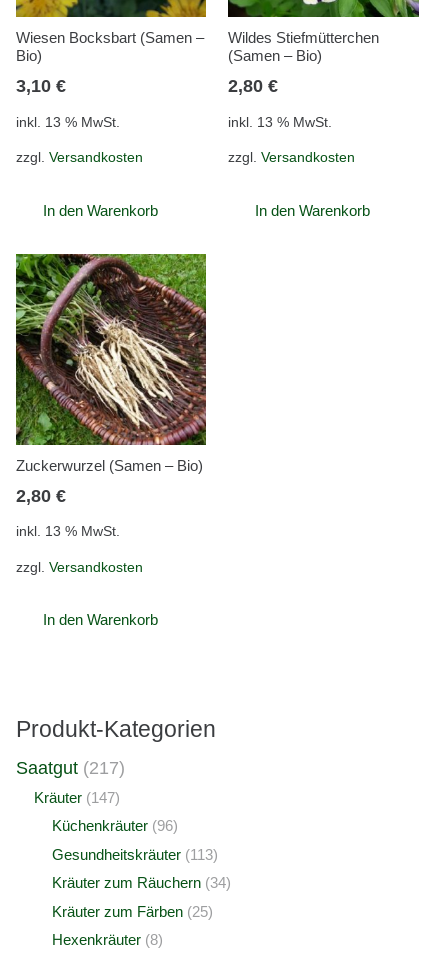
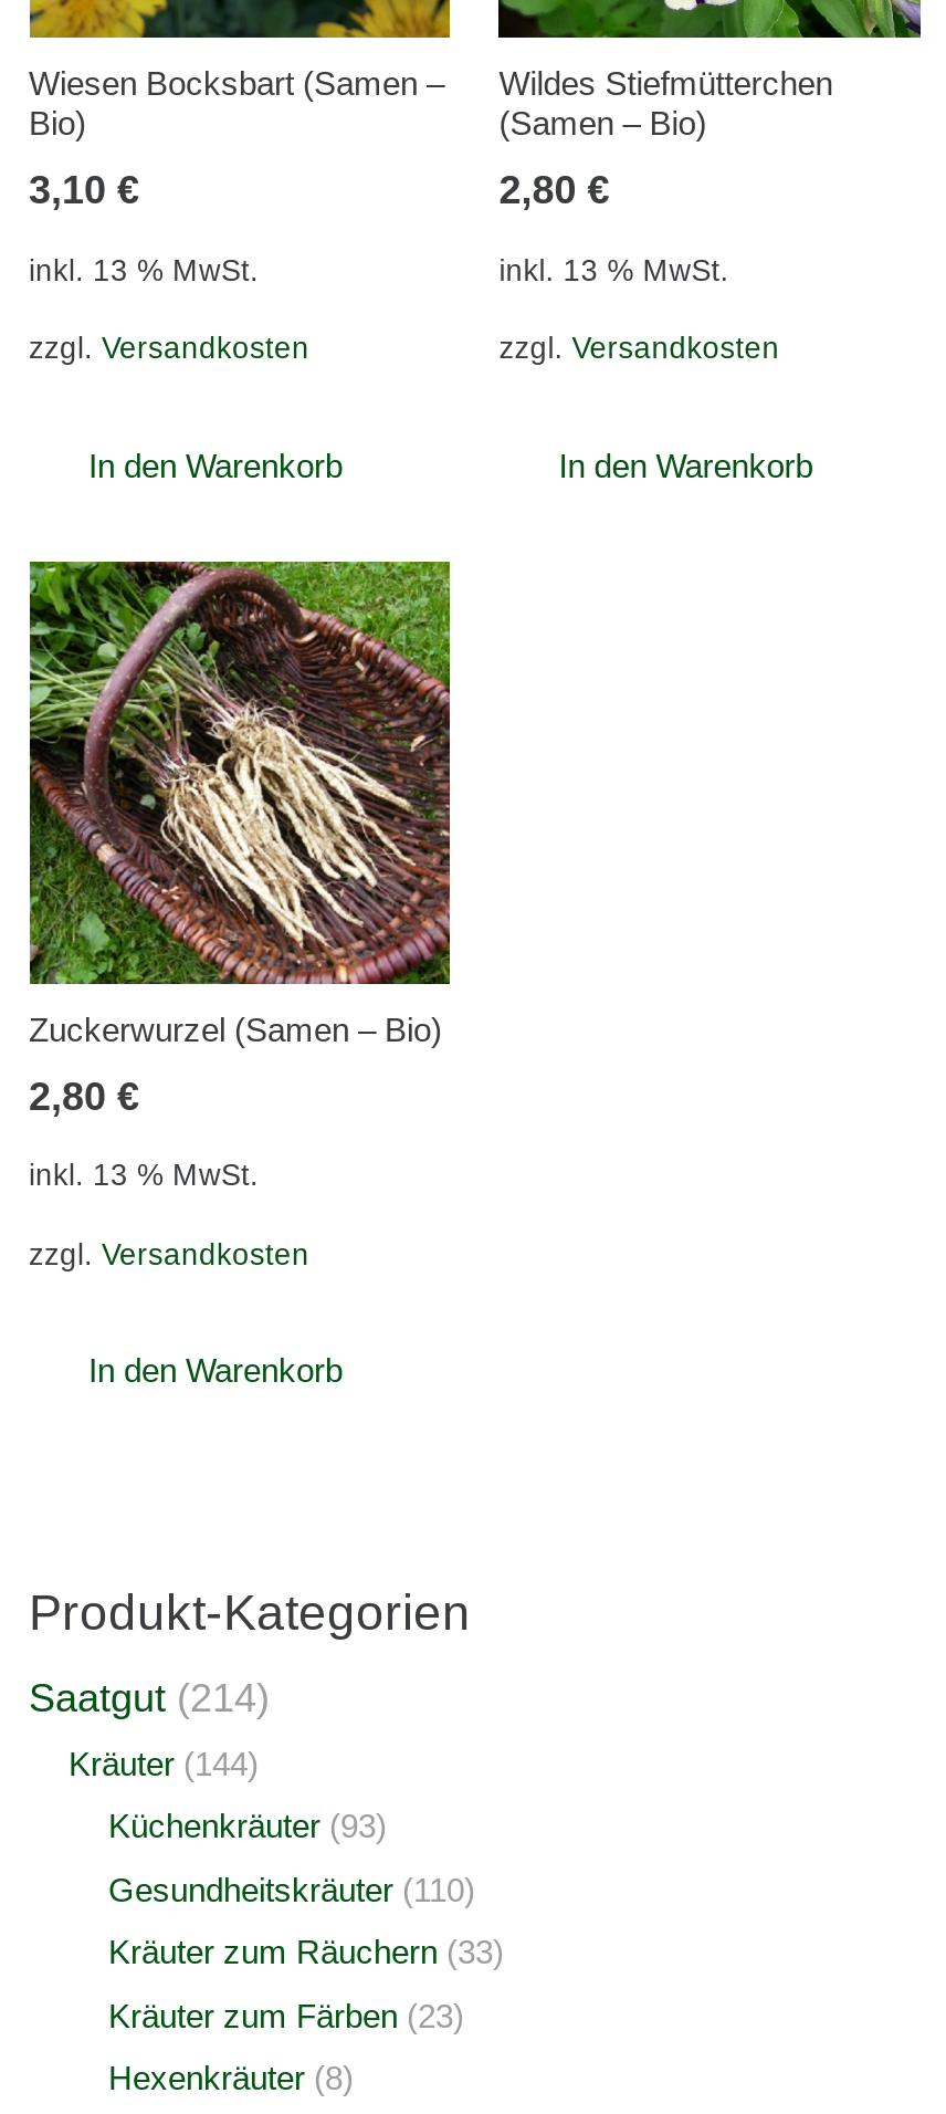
- Saatgut (217)
+ Saatgut (214)

- Kräuter (147)
+ Kräuter (144)

- Küchenkräuter (96)
+ Küchenkräuter (93)

- Gesundheitskräuter (113)
+ Gesundheitskräuter (110)

- Kräuter zum Räuchern (34)
+ Kräuter zum Räuchern (33)

- Kräuter zum Färben (25)
+ Kräuter zum Färben (23)
